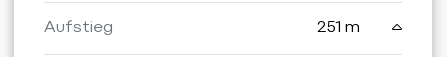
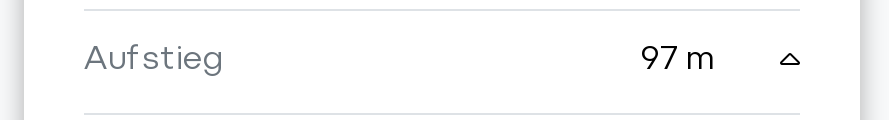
- 251 m
+ 97 m
